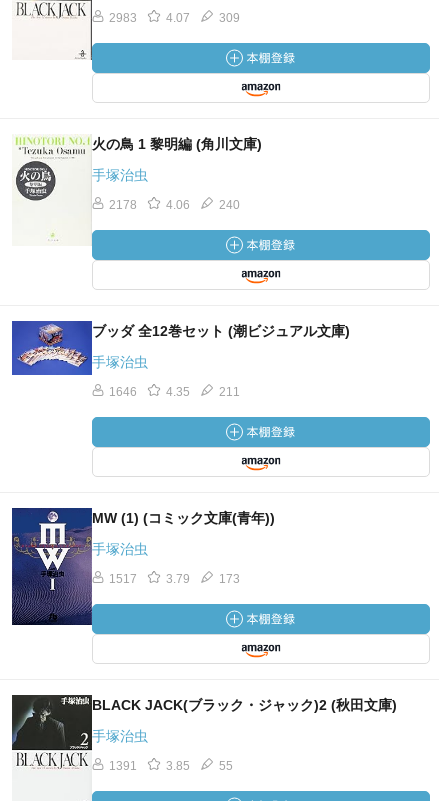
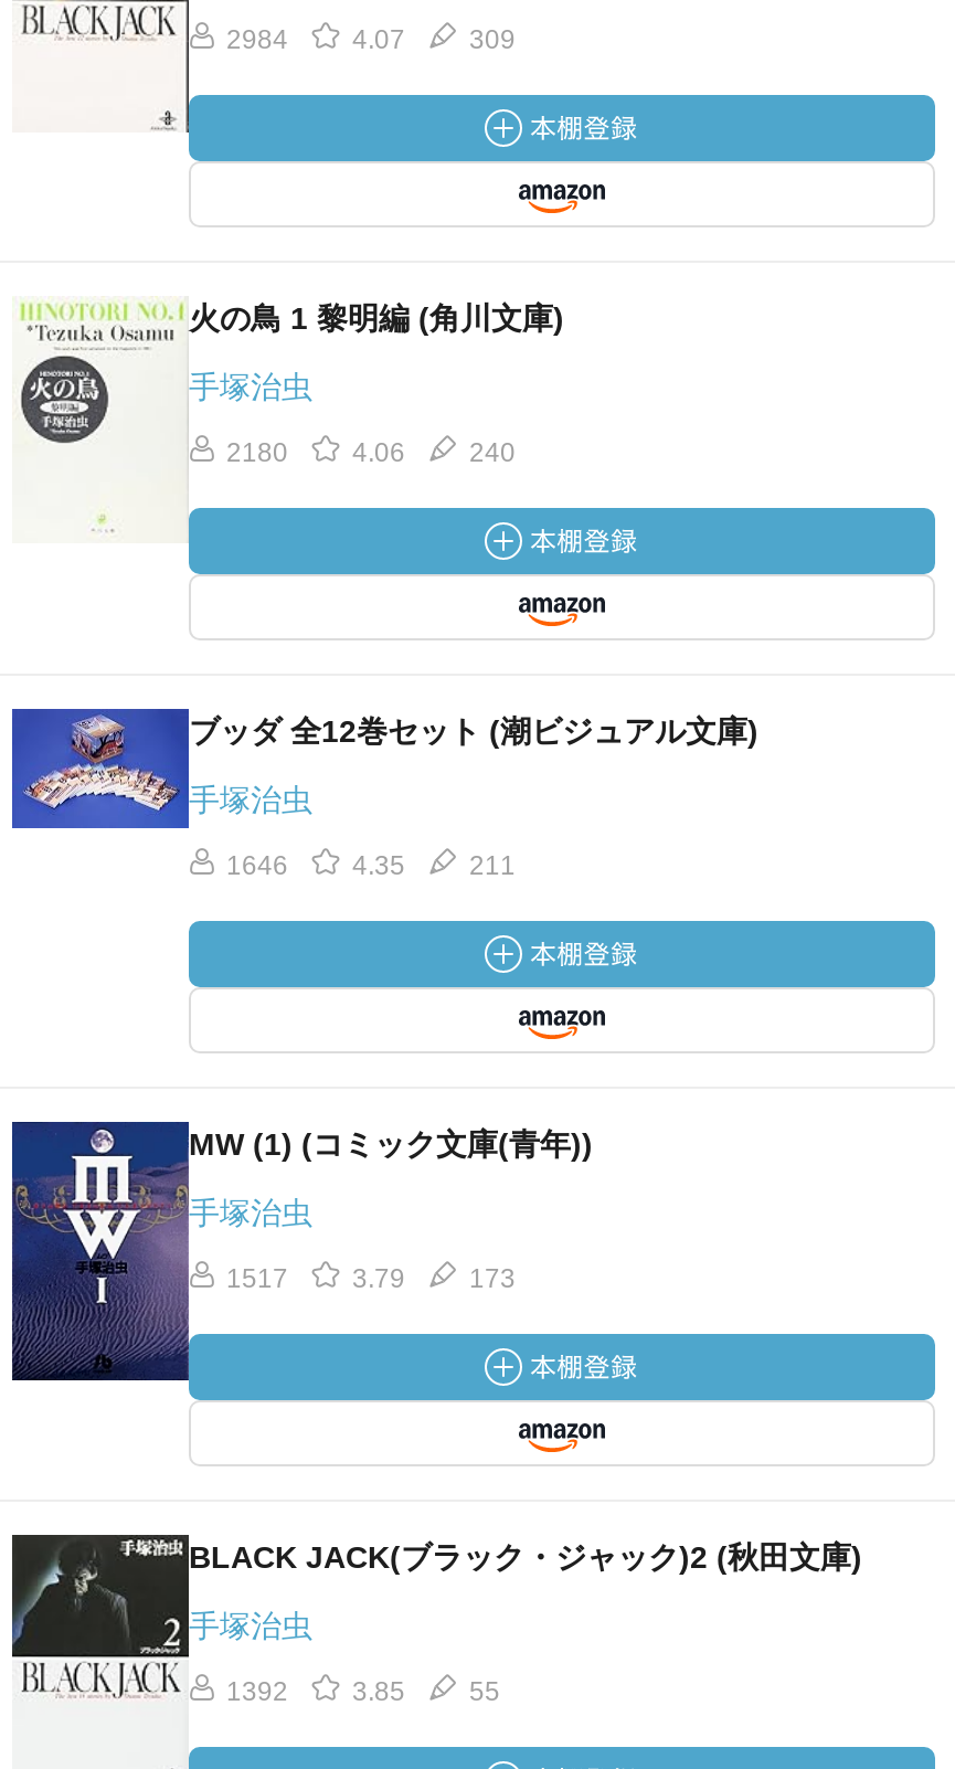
- 2983
+ 2984

- 2178
+ 2180

- 1391
+ 1392
